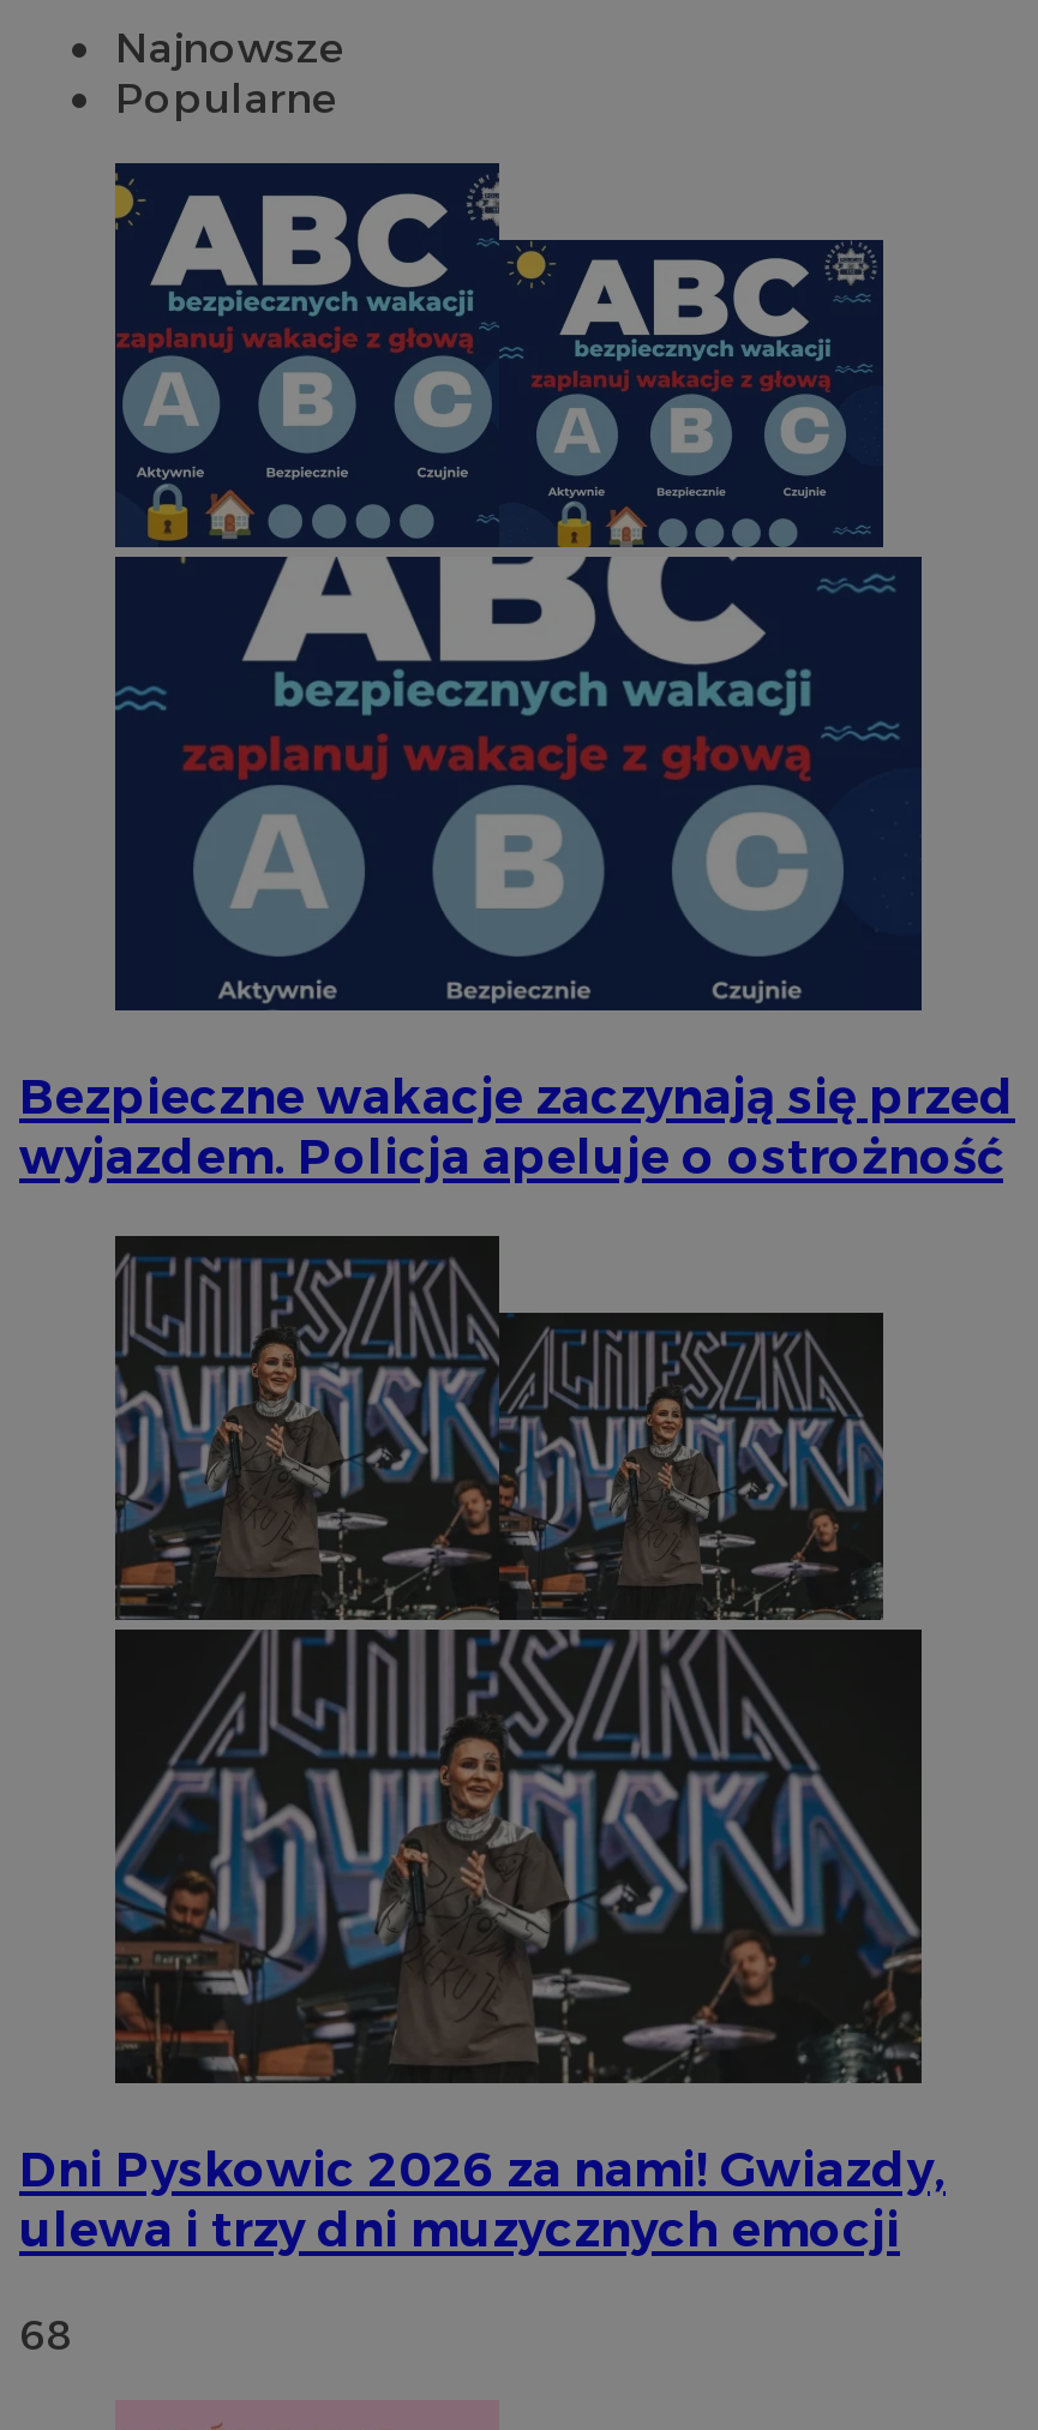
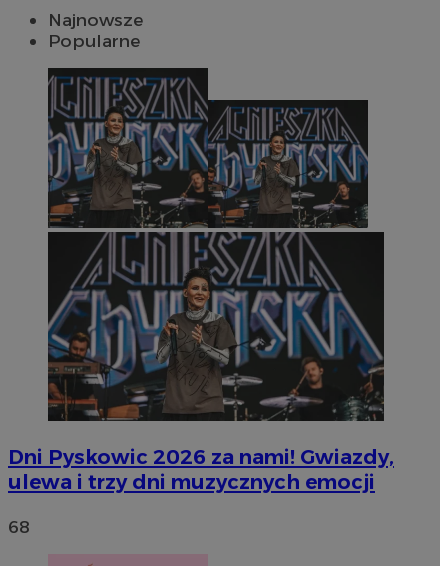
- [image]
- Bezpieczne wakacje zaczynają się przed
- wyjazdem. Policja apeluje o ostrożność
